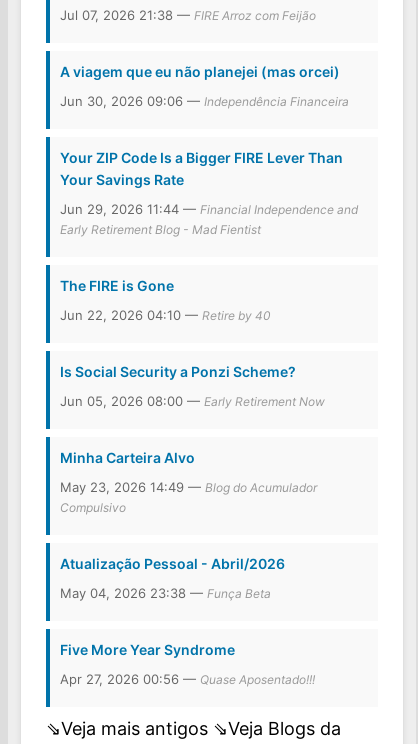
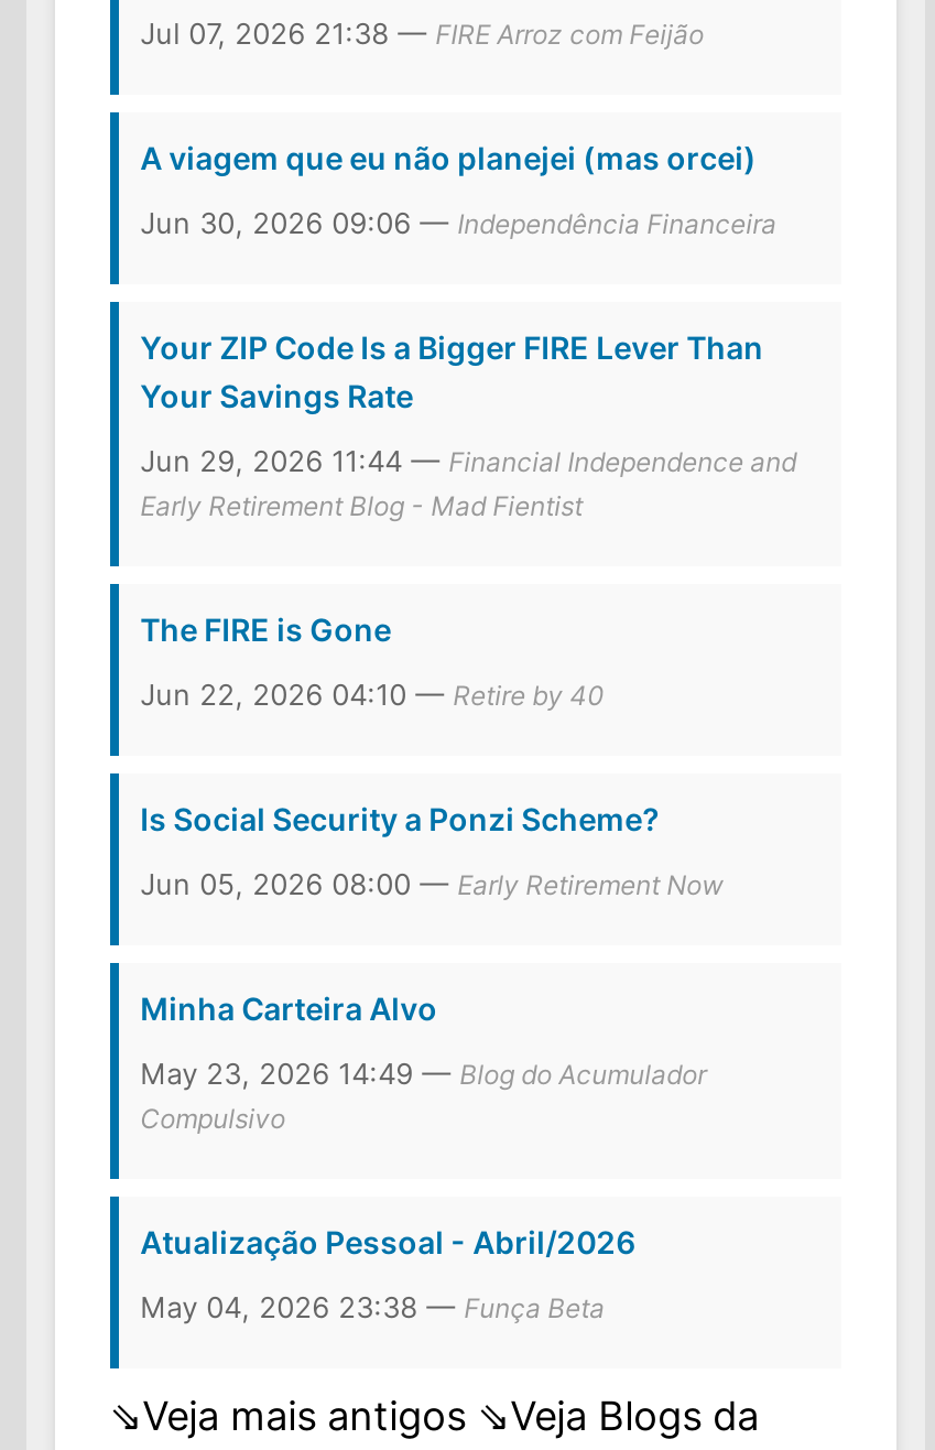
- Five More Year Syndrome
- Apr 27, 2026 00:56 — Quase Aposentado!!!
